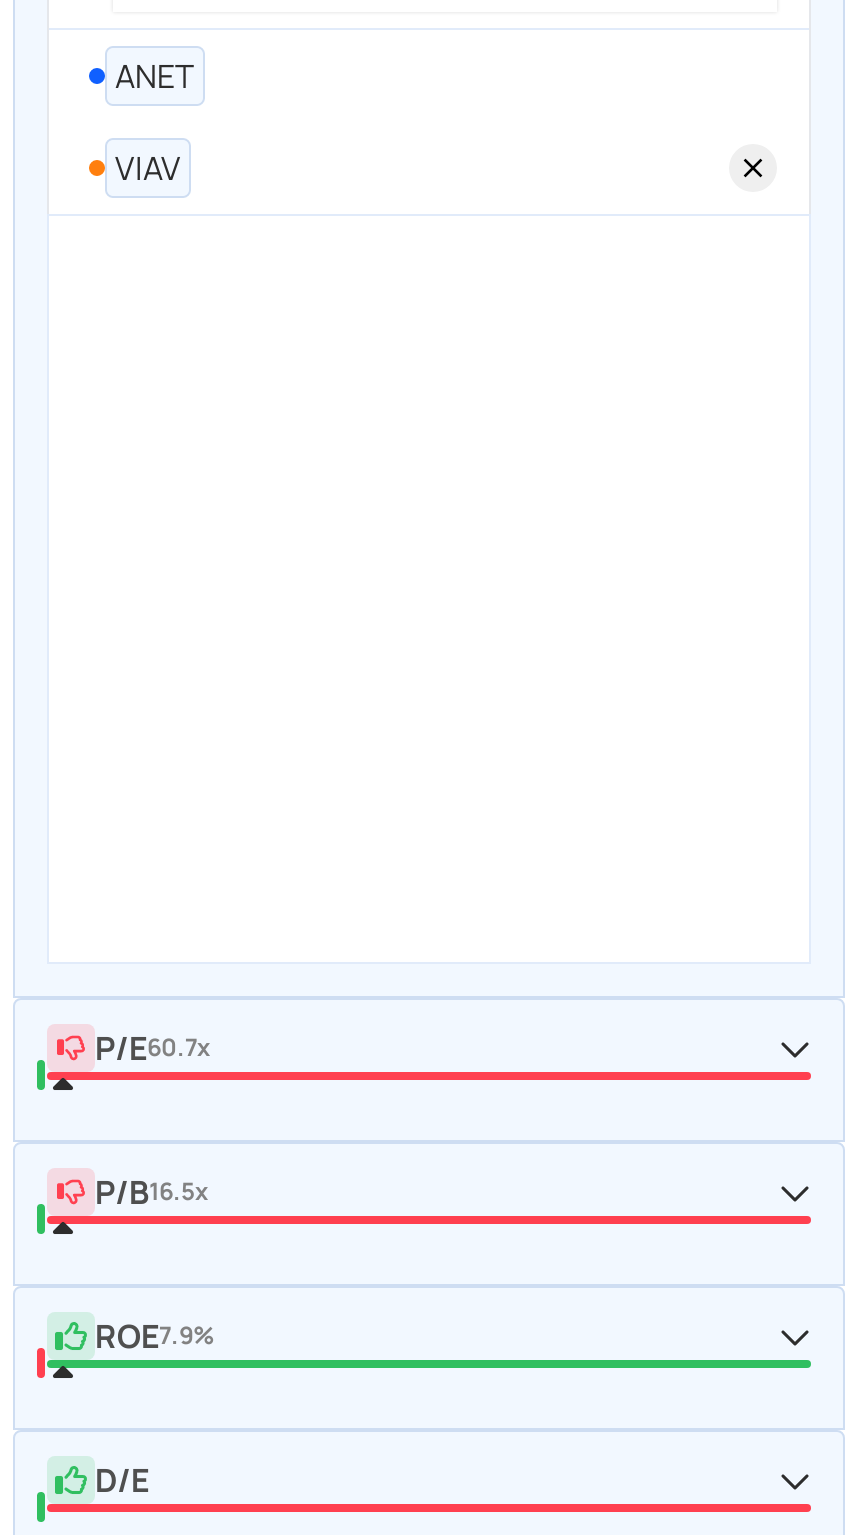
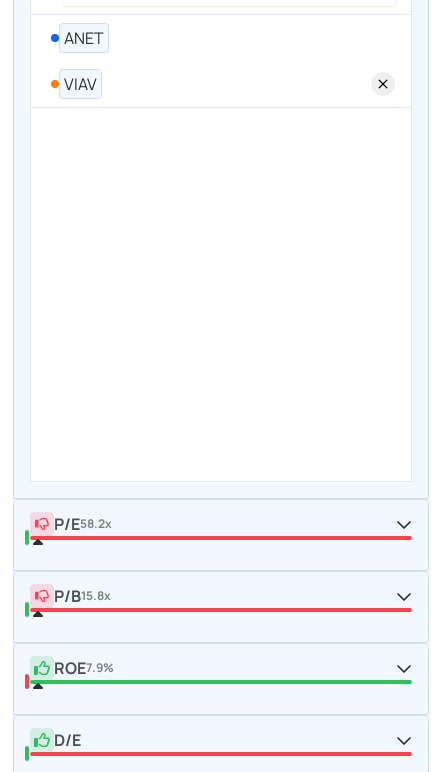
- P/E60.7x
+ P/E58.2x

- P/B16.5x
+ P/B15.8x
